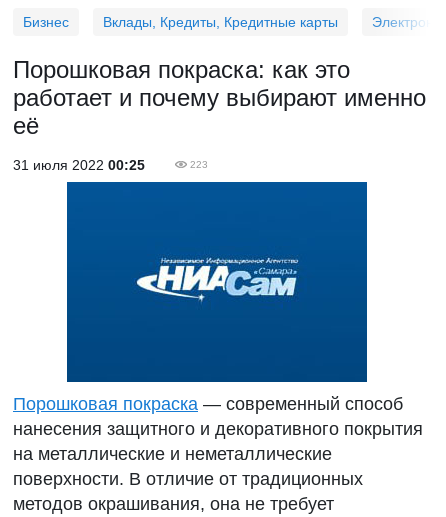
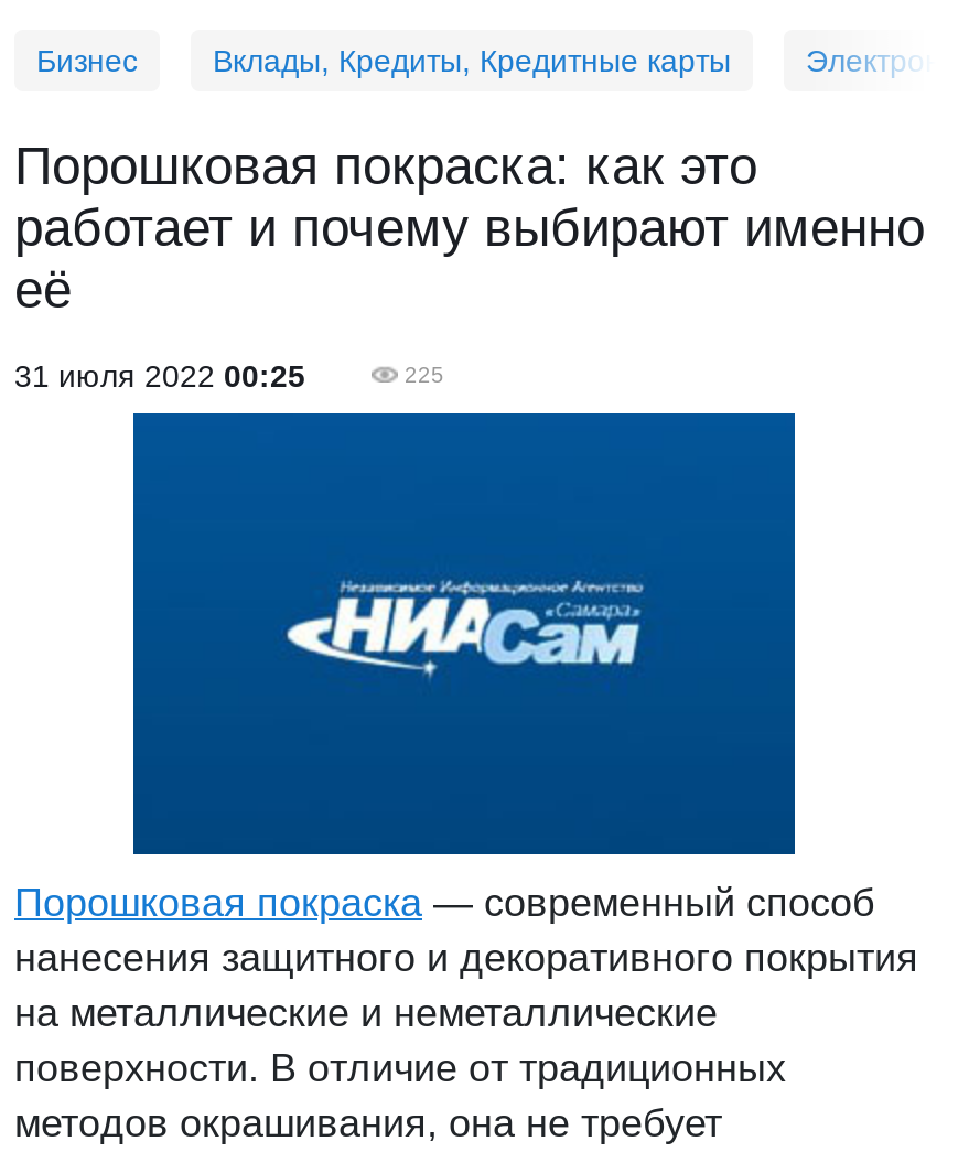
- 223
+ 225
